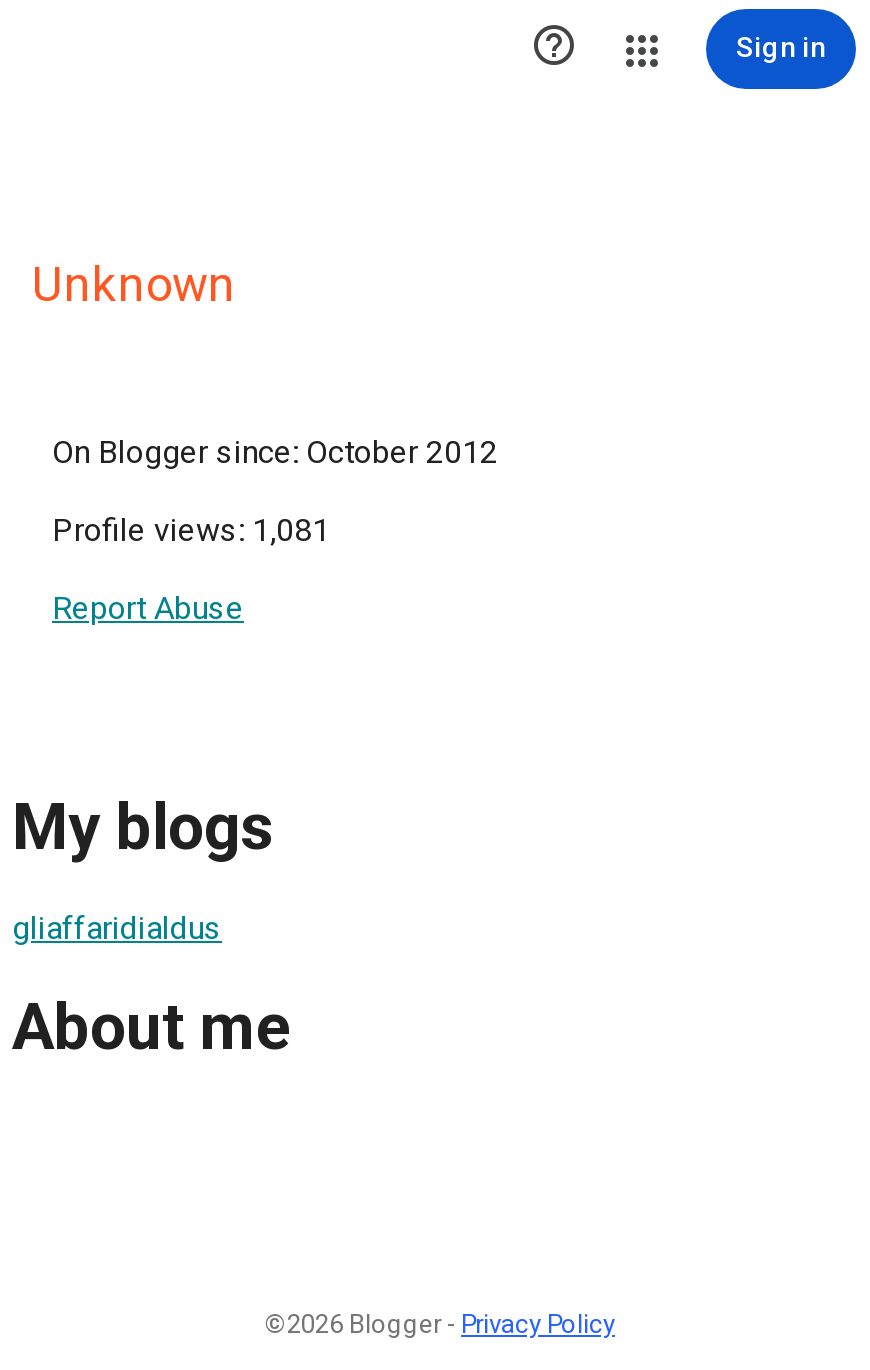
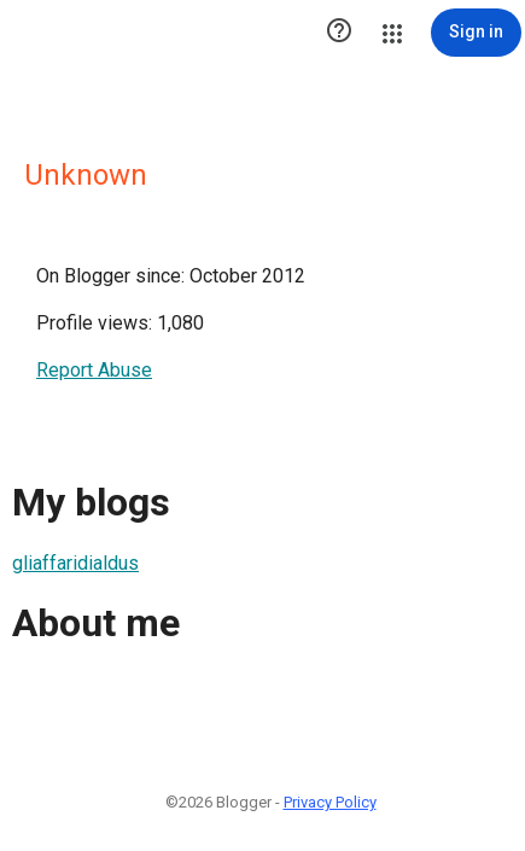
- Profile views: 1,081
+ Profile views: 1,080
